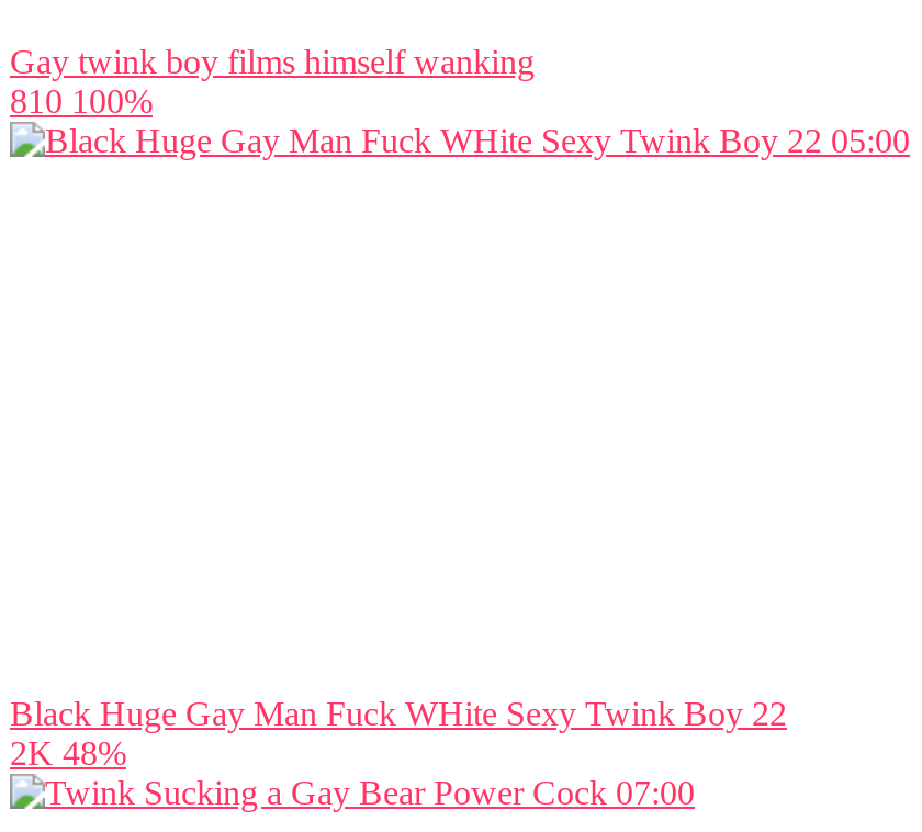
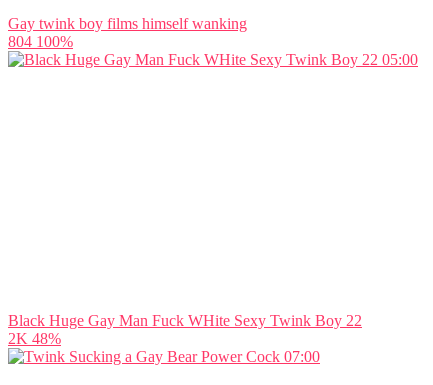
- 810 100%
+ 804 100%
